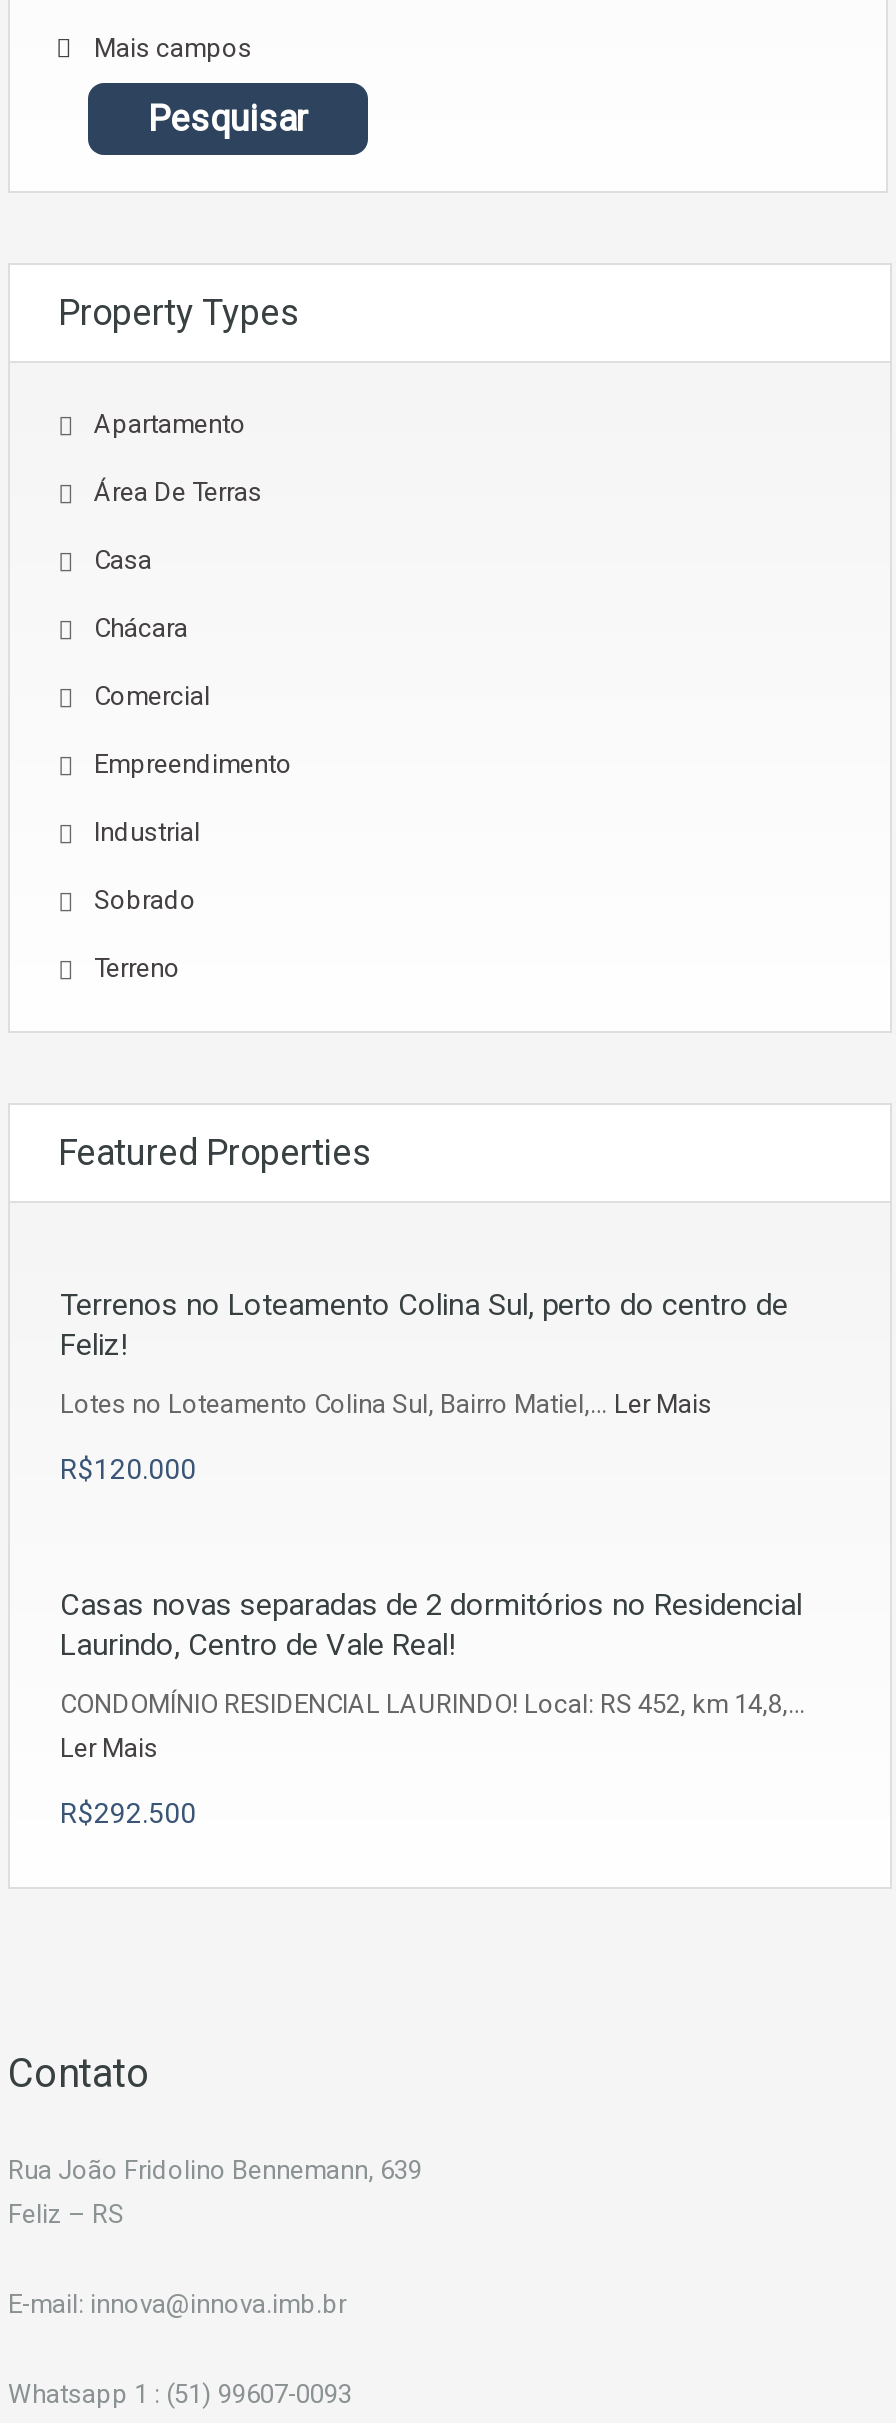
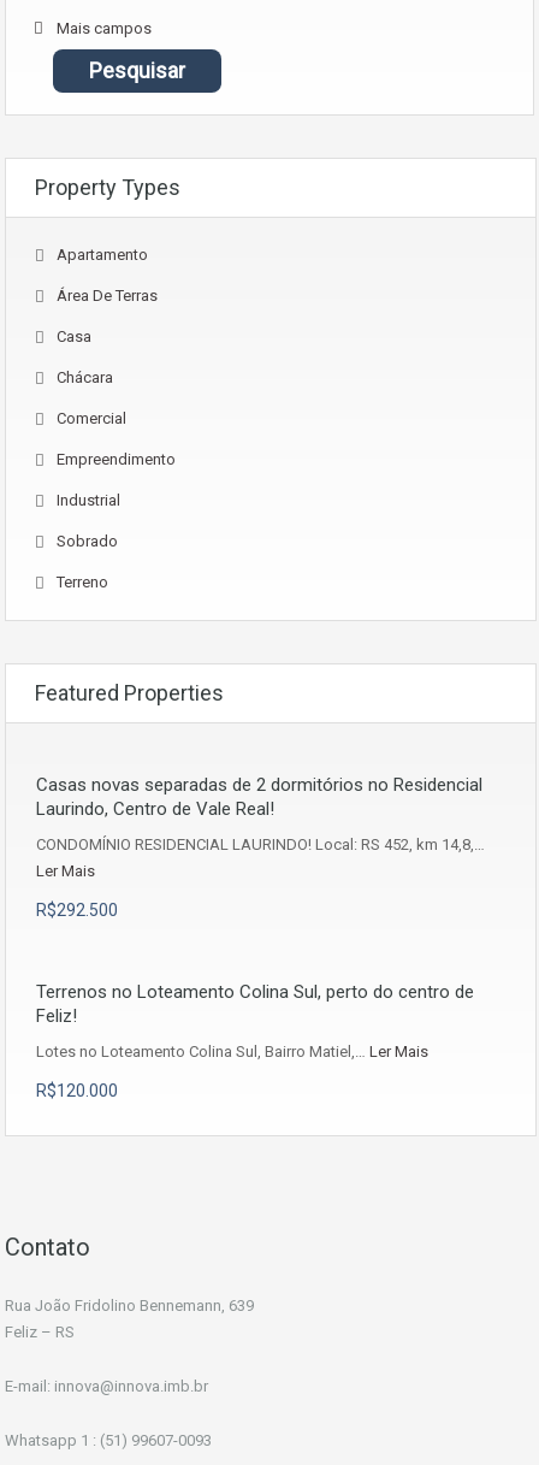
moved down: Terrenos no Loteamento Colina Sul, perto do centro de | Feliz! | Lotes no Loteamento Colina Sul, Bairro Matiel,… Ler Mais | R$120.000

moved up: Casas novas separadas de 2 dormitórios no Residencial | Laurindo, Centro de Vale Real! | CONDOMÍNIO RESIDENCIAL LAURINDO! Local: RS 452, km 14,8,… | Ler Mais | R$292.500
